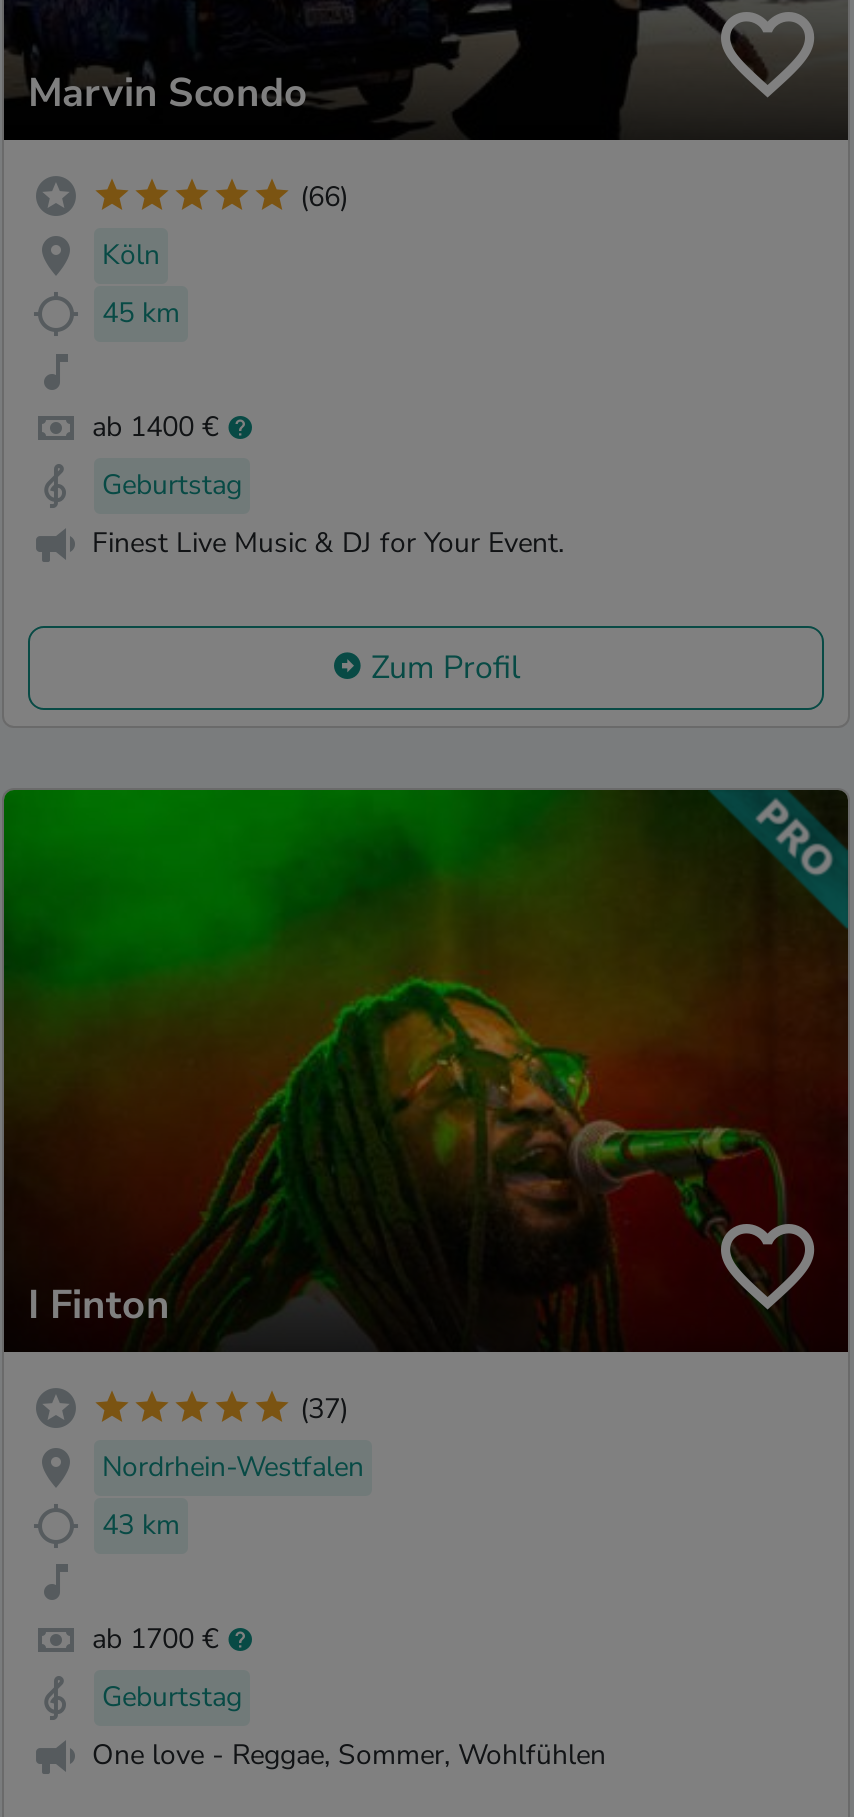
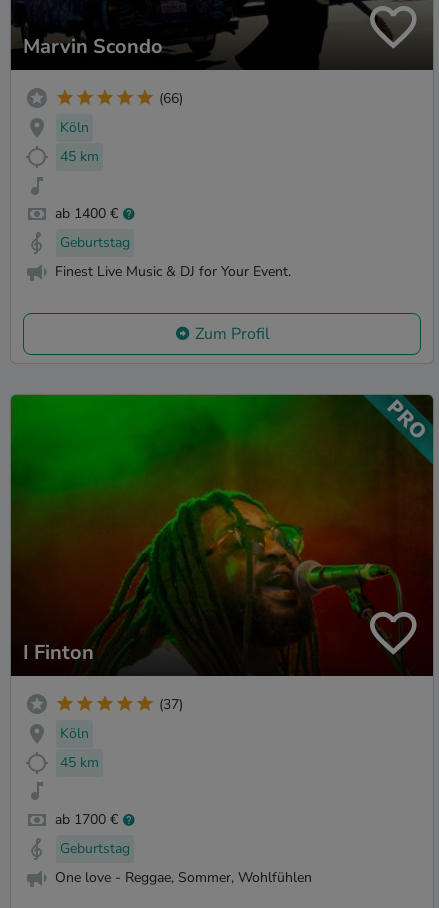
- Nordrhein-Westfalen
+ Köln

- 43 km
+ 45 km
